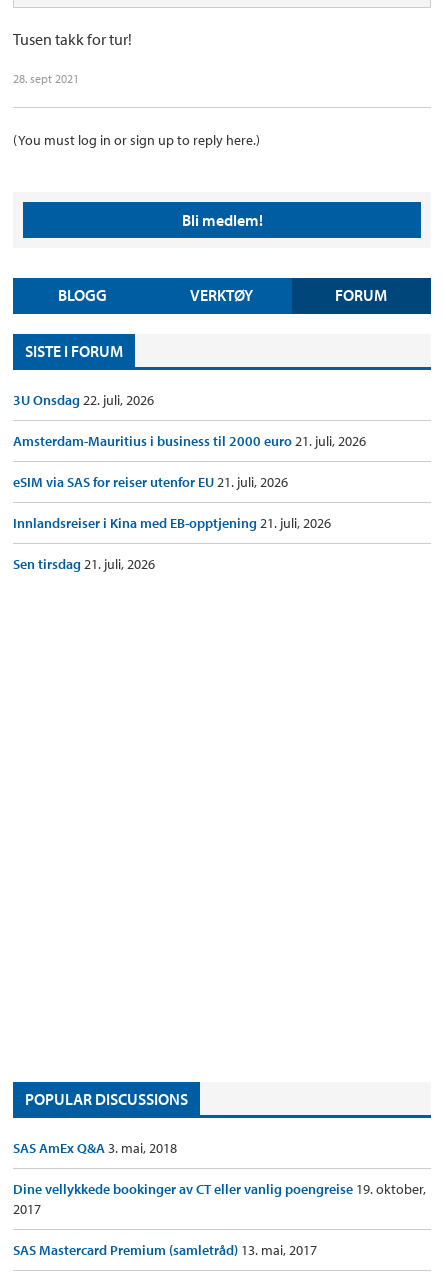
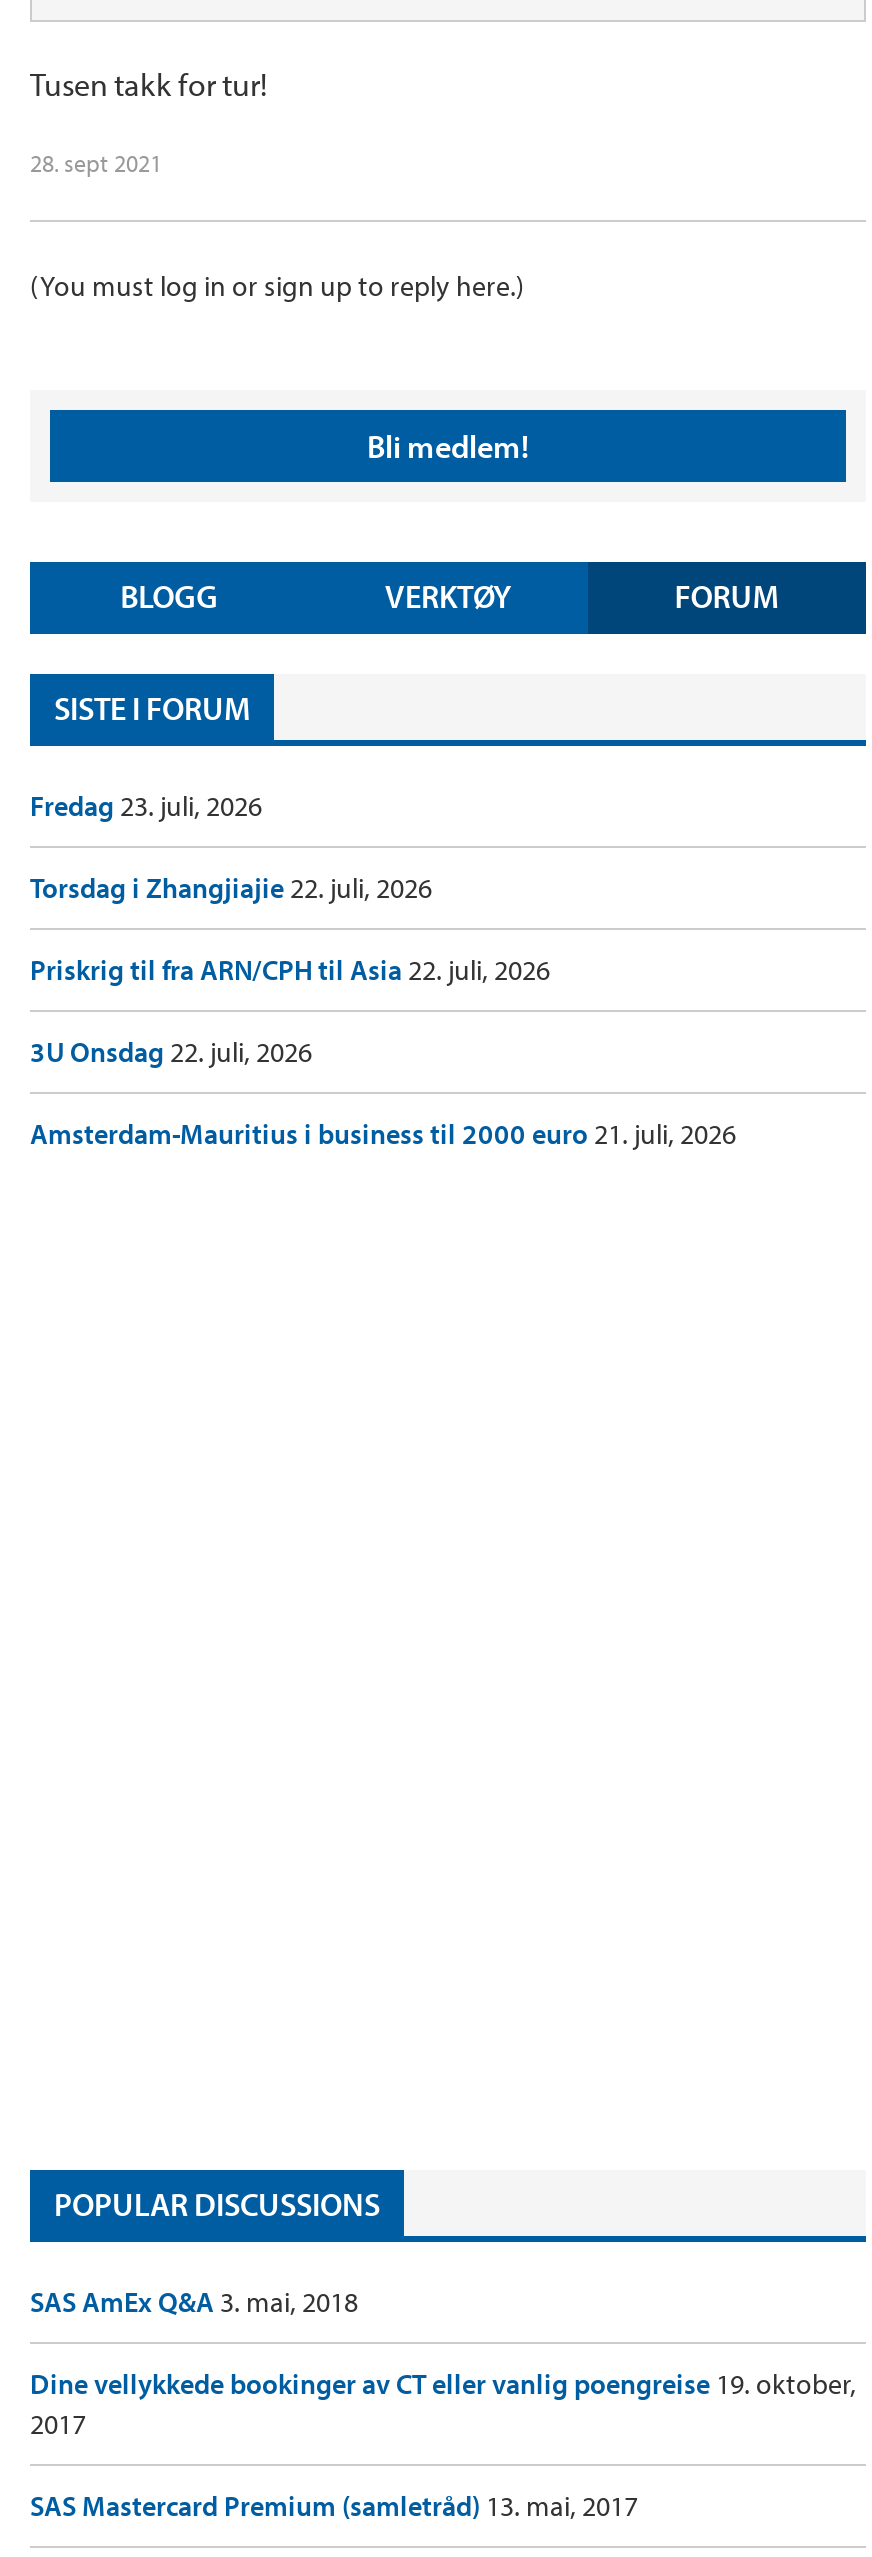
+ Fredag 23. juli, 2026
+ Torsdag i Zhangjiajie 22. juli, 2026
+ Priskrig til fra ARN/CPH til Asia 22. juli, 2026

moved down: 3U Onsdag 22. juli, 2026 | Amsterdam-Mauritius i business til 2000 euro 21. juli, 2026

- eSIM via SAS for reiser utenfor EU 21. juli, 2026
- Innlandsreiser i Kina med EB-opptjening 21. juli, 2026
- Sen tirsdag 21. juli, 2026
